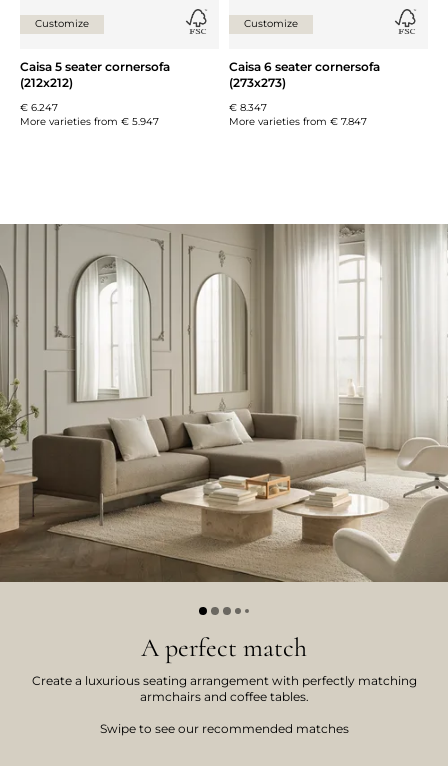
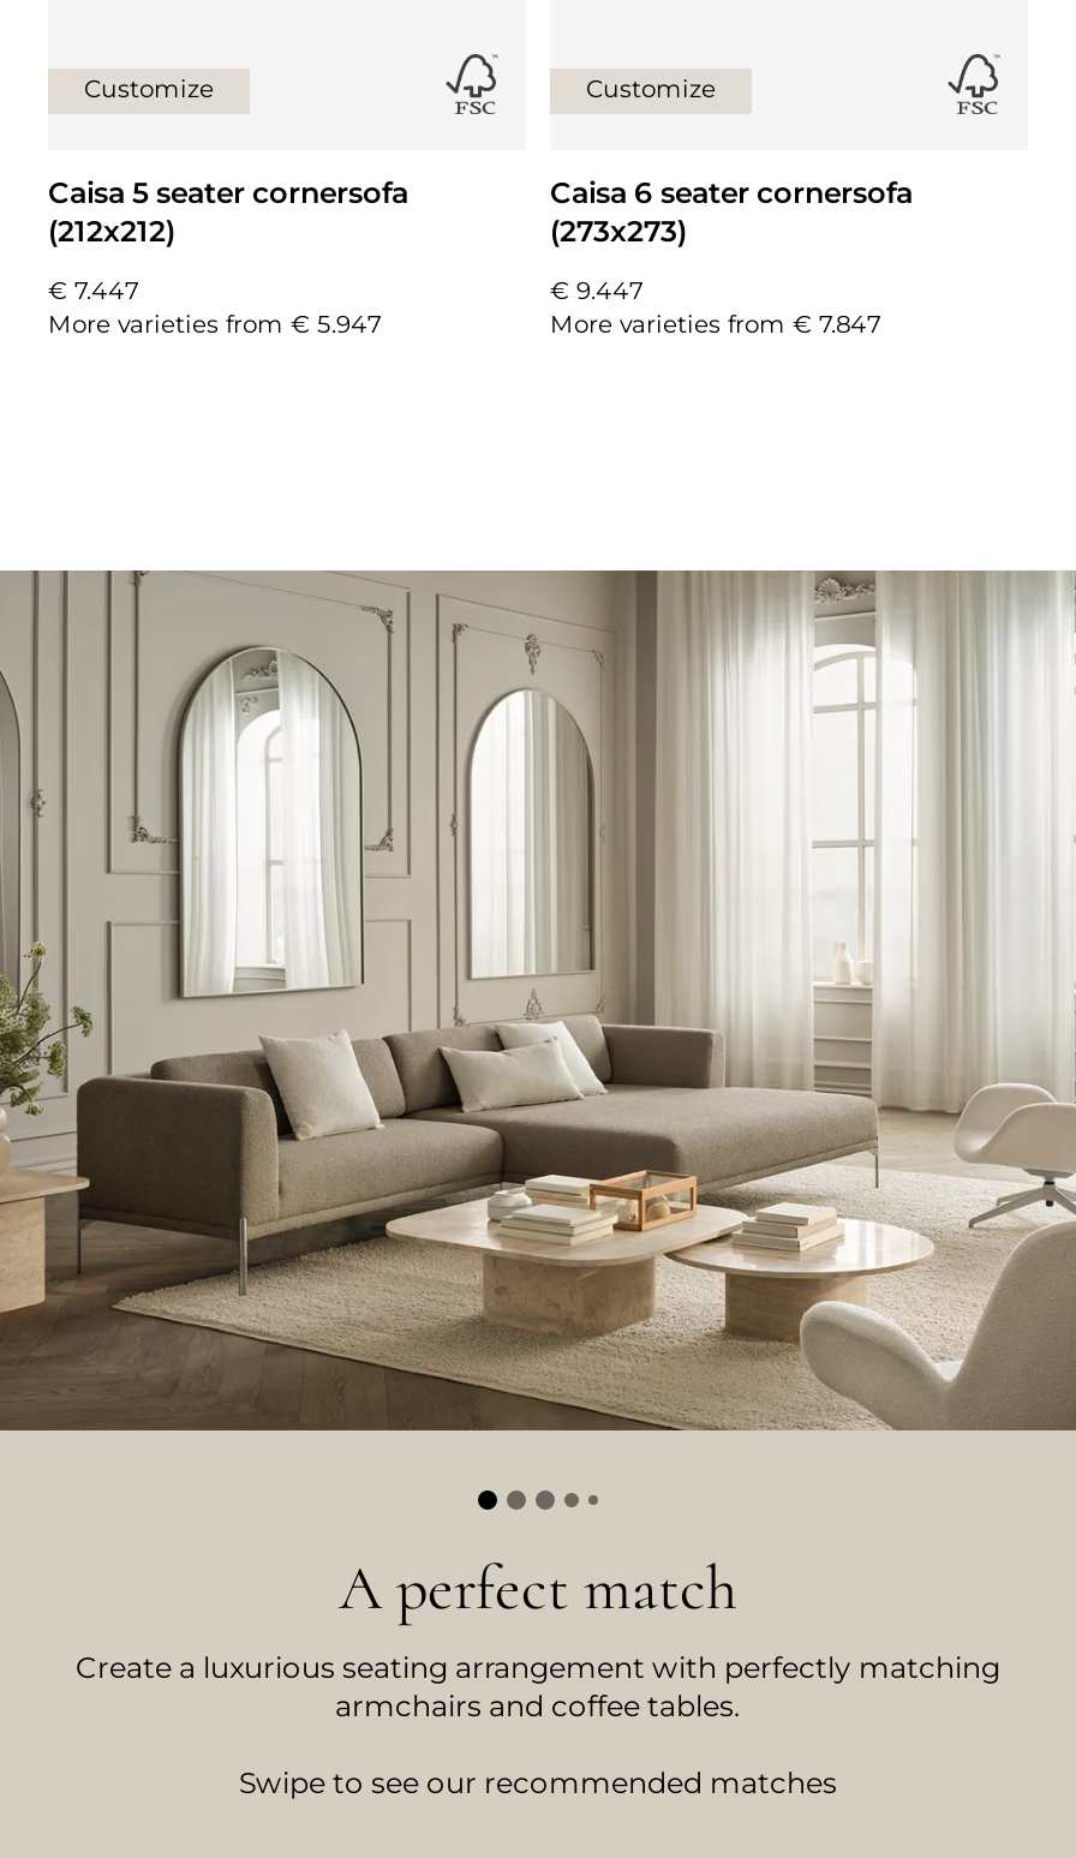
- € 6.247
+ € 7.447

- € 8.347
+ € 9.447
